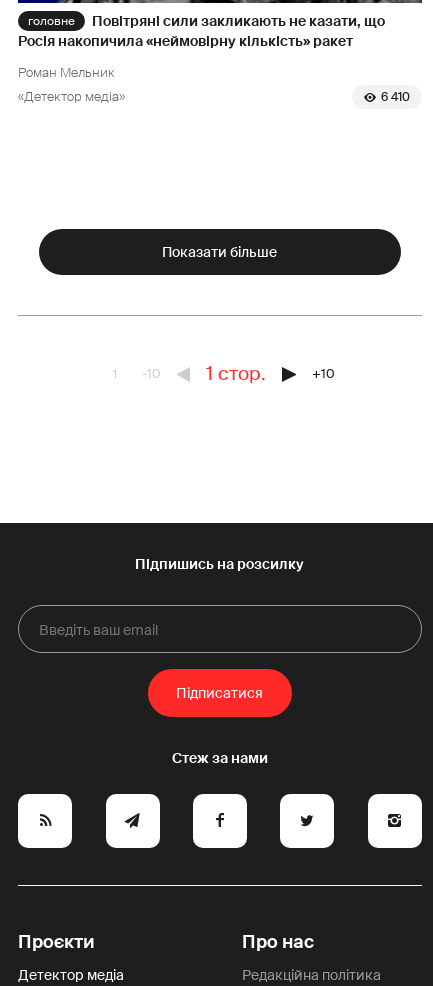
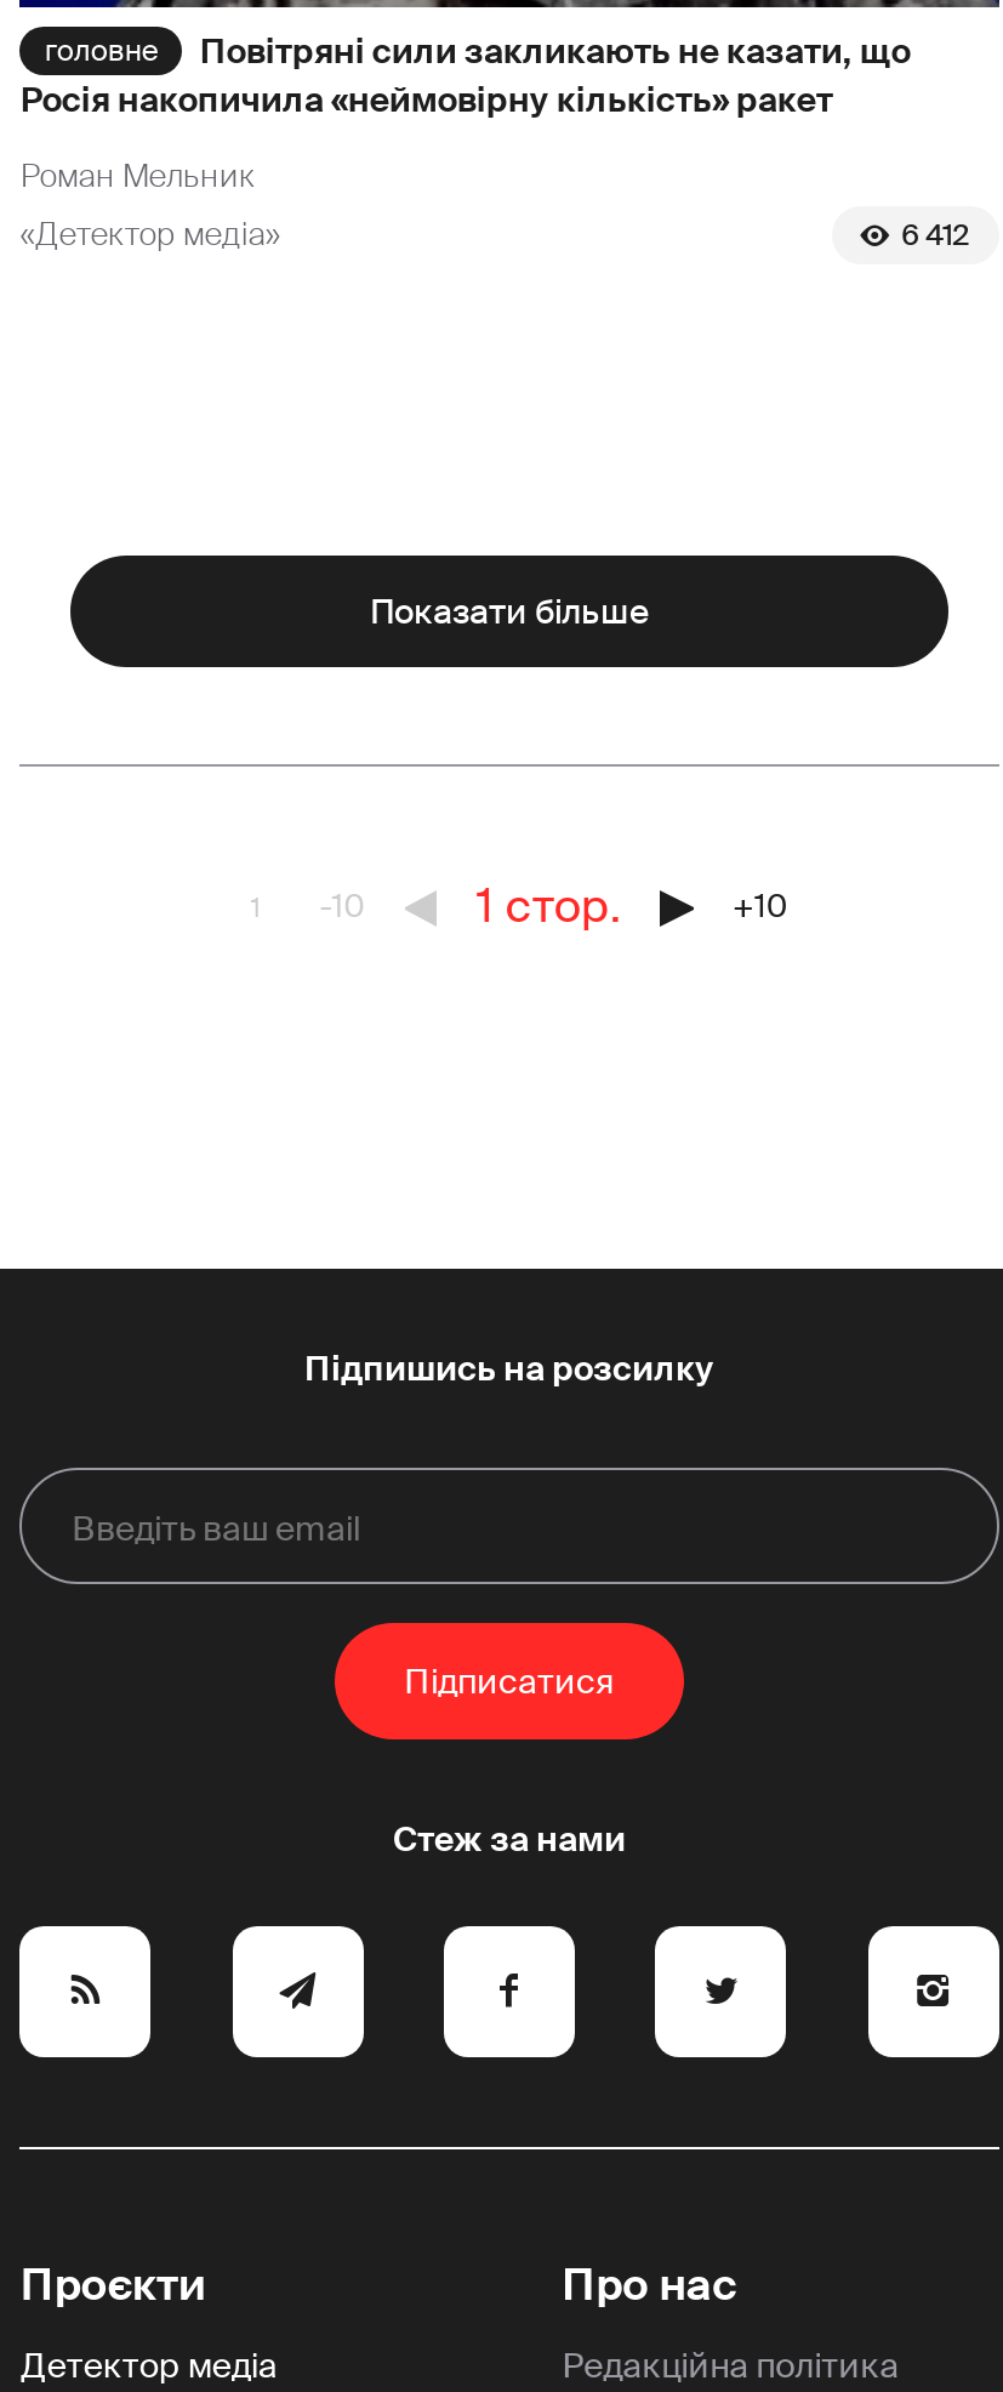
- 6 410
+ 6 412
